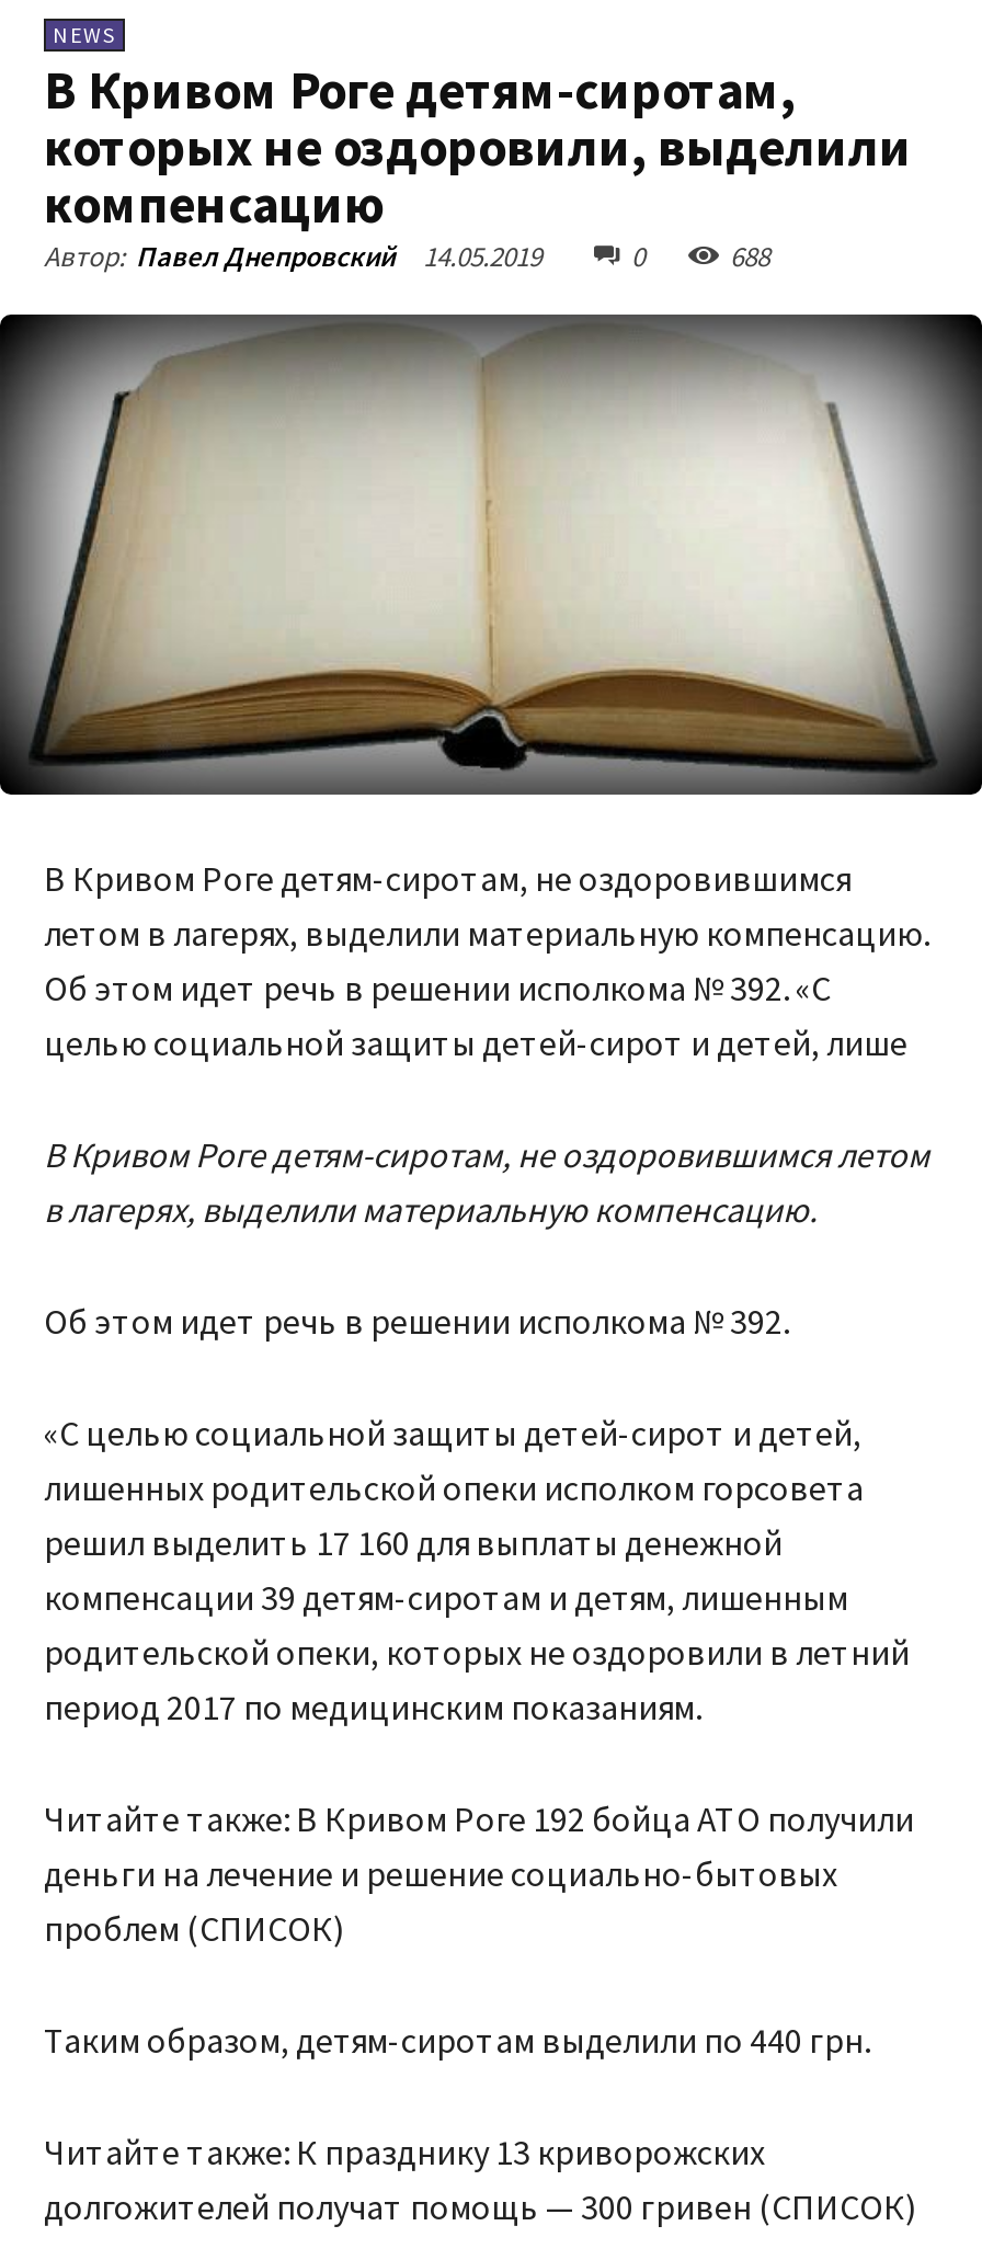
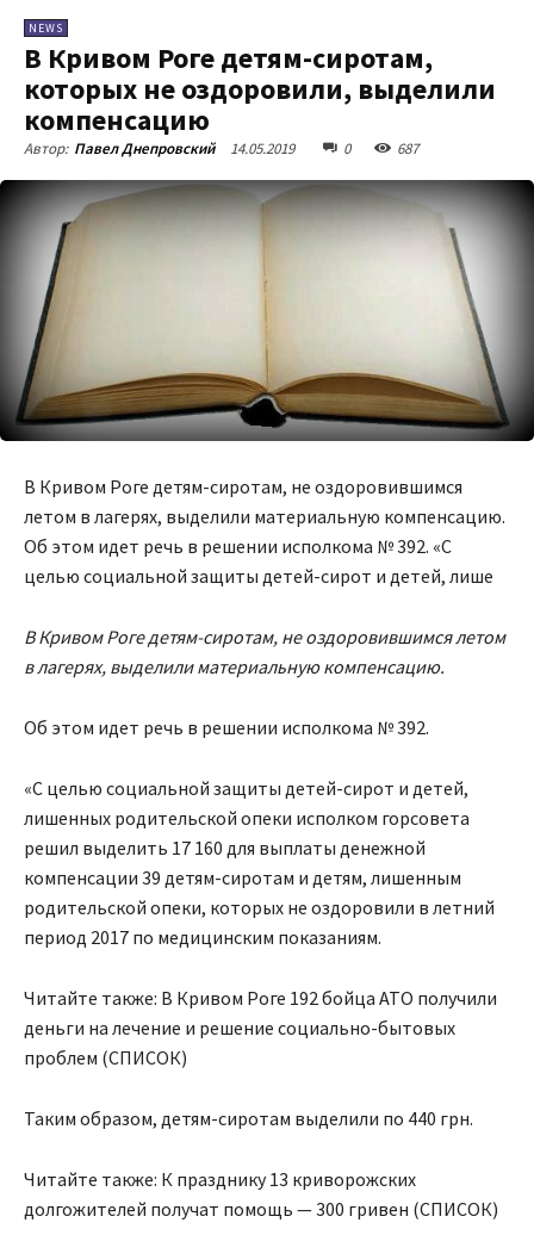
- 688
+ 687
